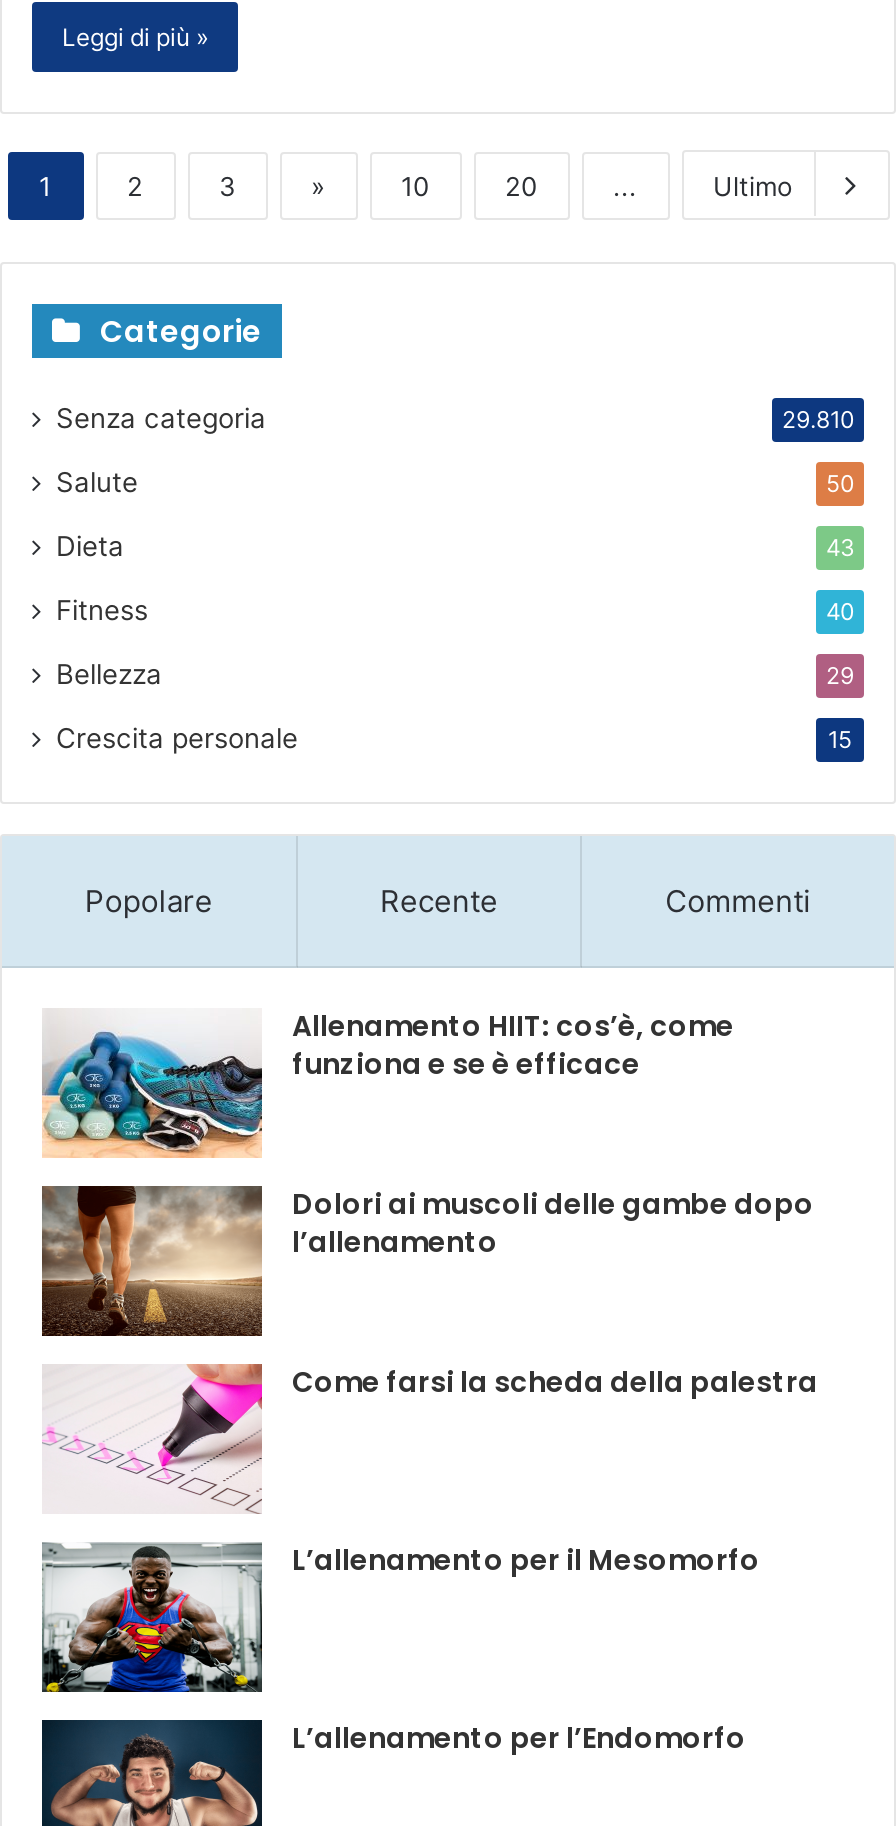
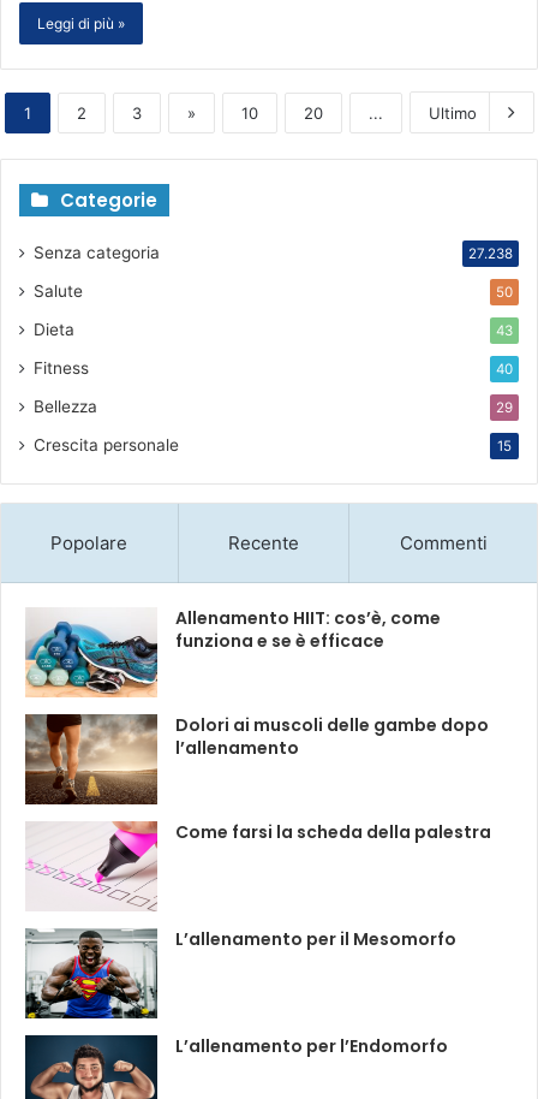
- 29.810
+ 27.238
